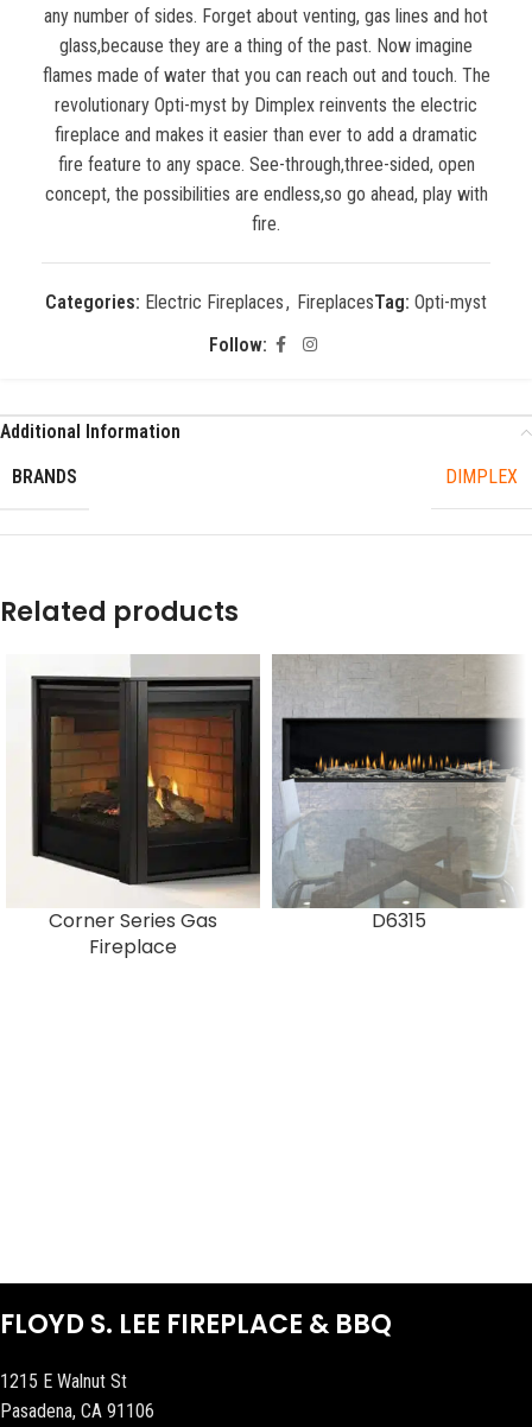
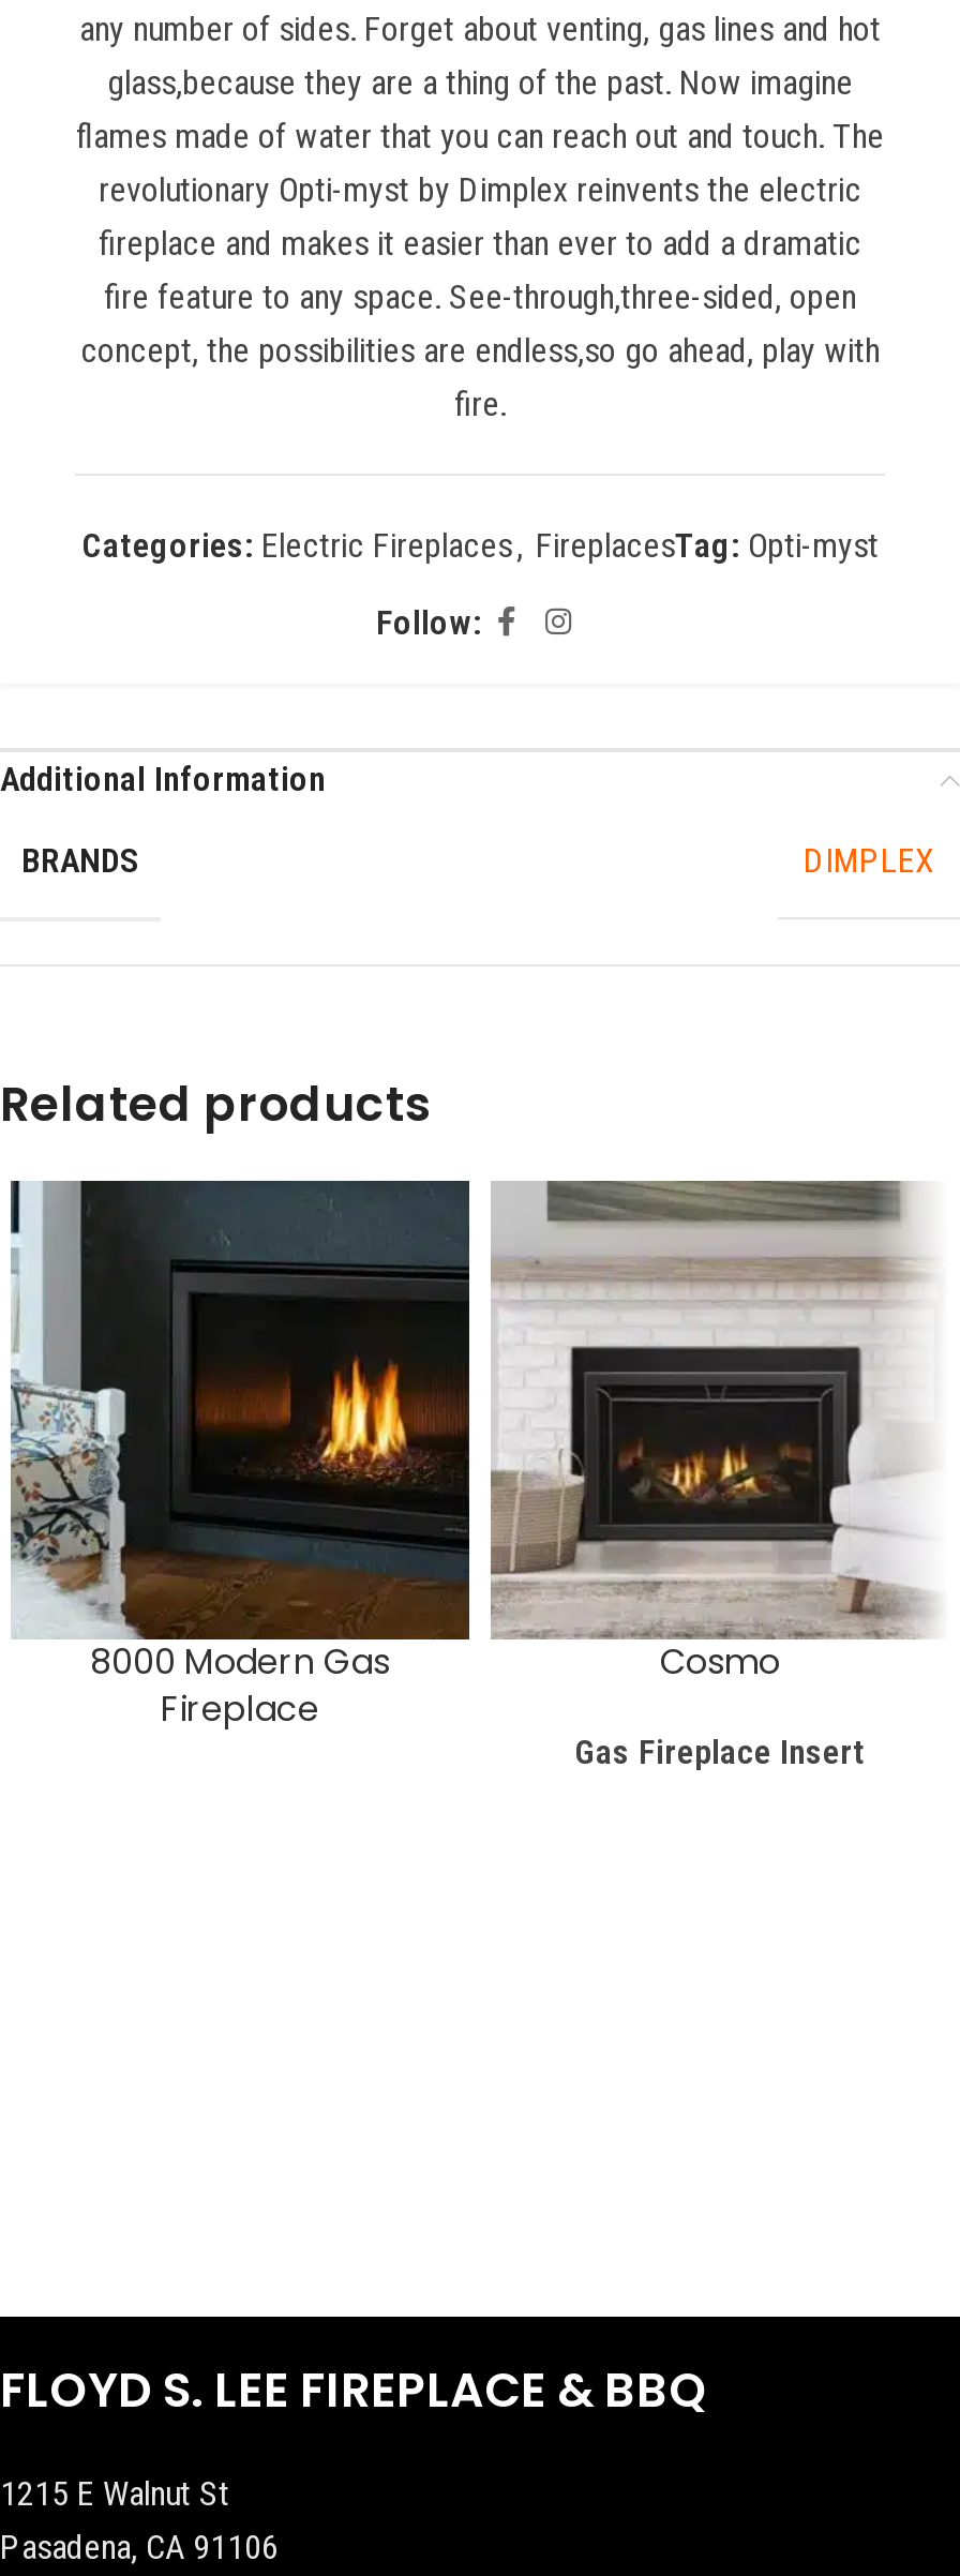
- [image]
- Corner Series Gas
+ [image]
+ 8000 Modern Gas

- [image]
- D6315
+ [image]
+ Cosmo
+ Gas Fireplace Insert
